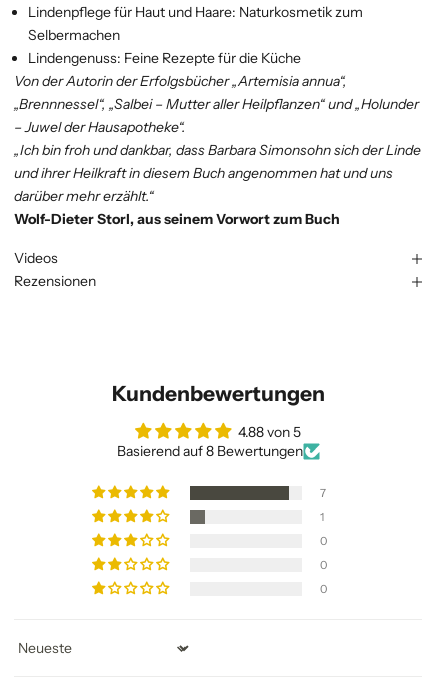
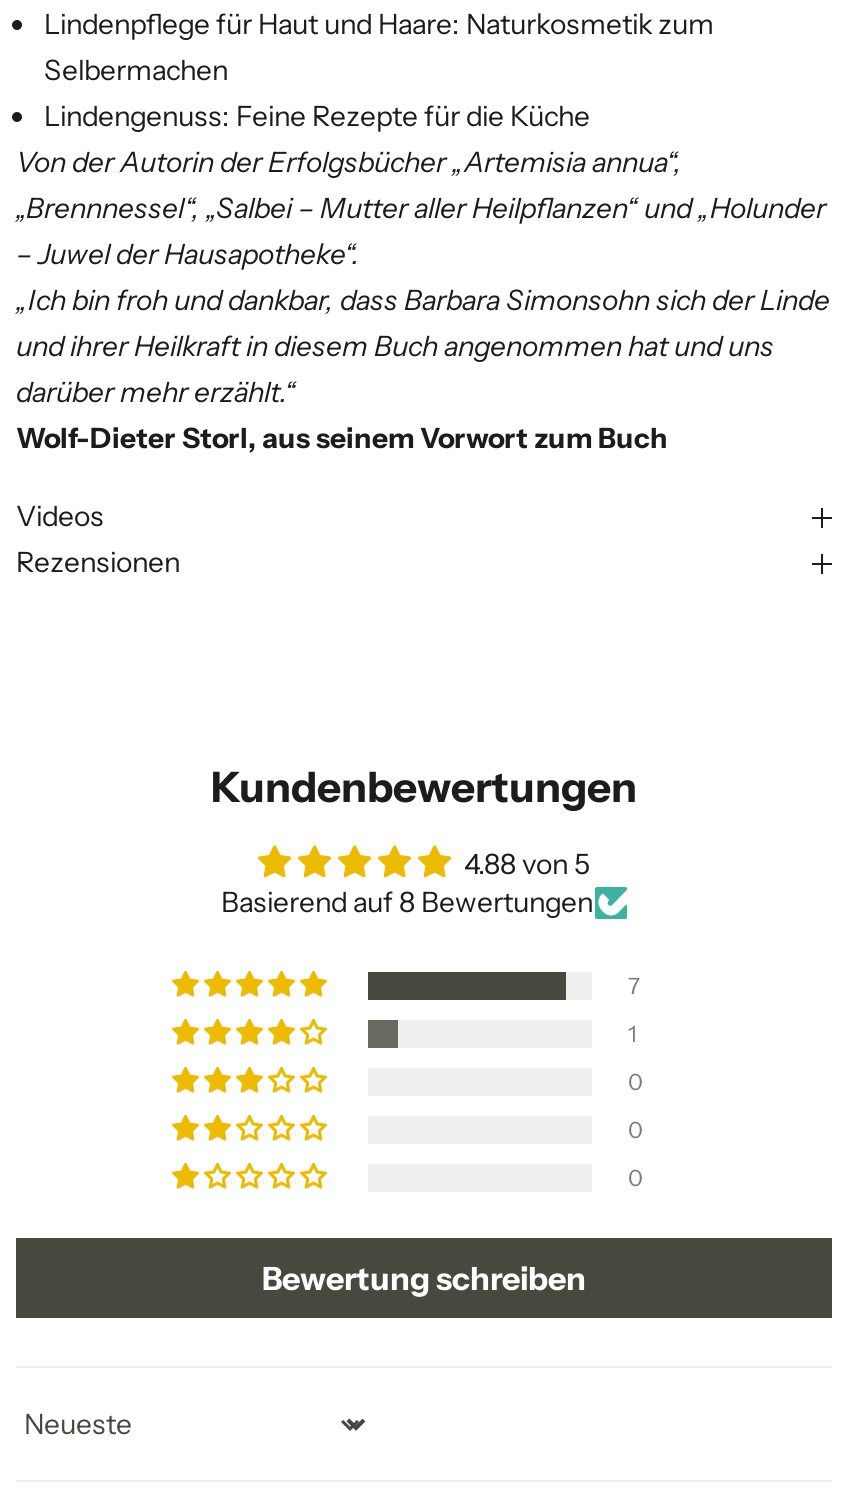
+ Bewertung schreiben
